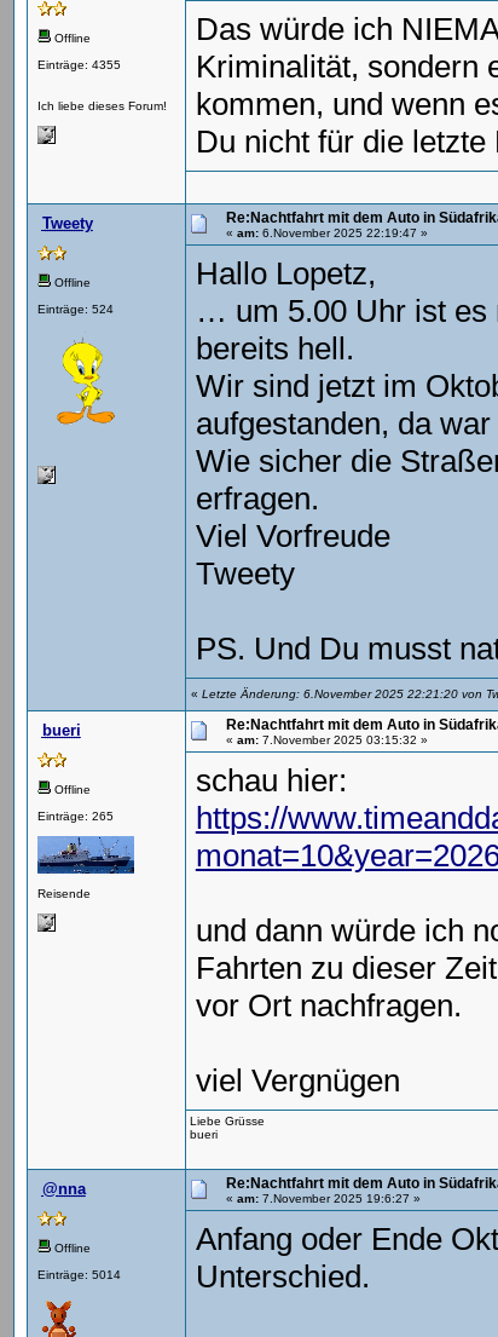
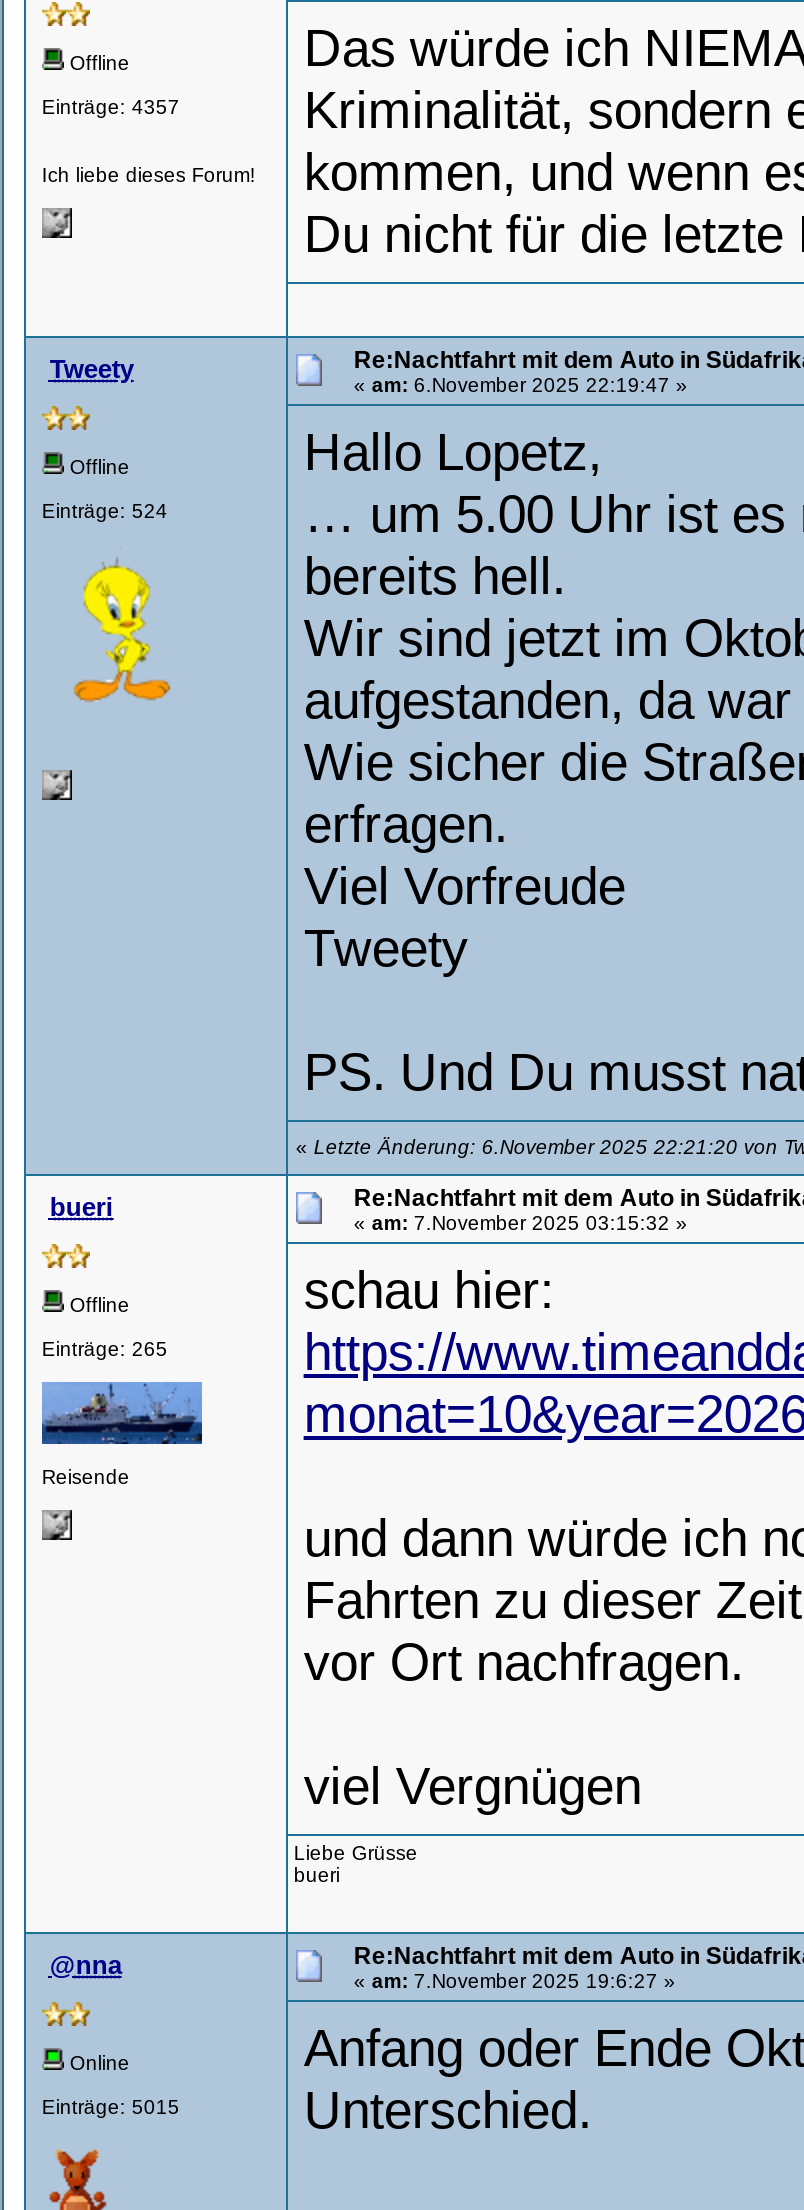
- Einträge: 4355
+ Einträge: 4357

- Offline
+ Online

- Einträge: 5014
+ Einträge: 5015
